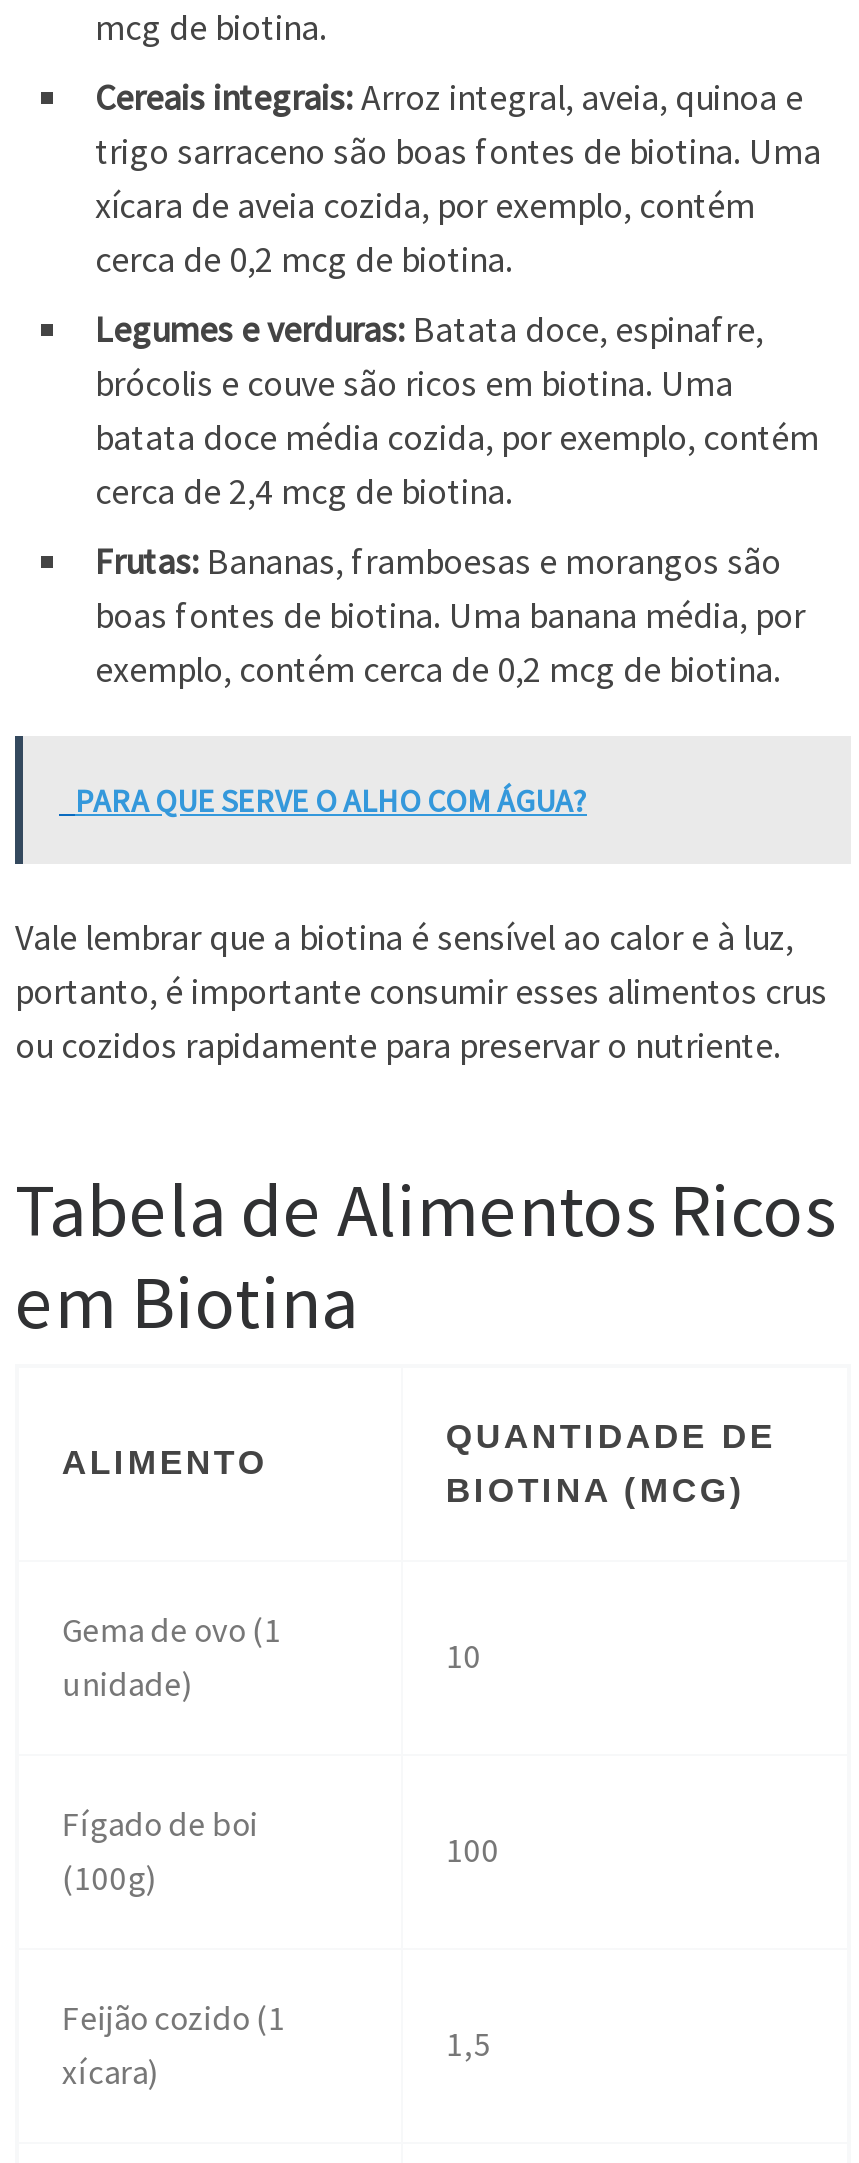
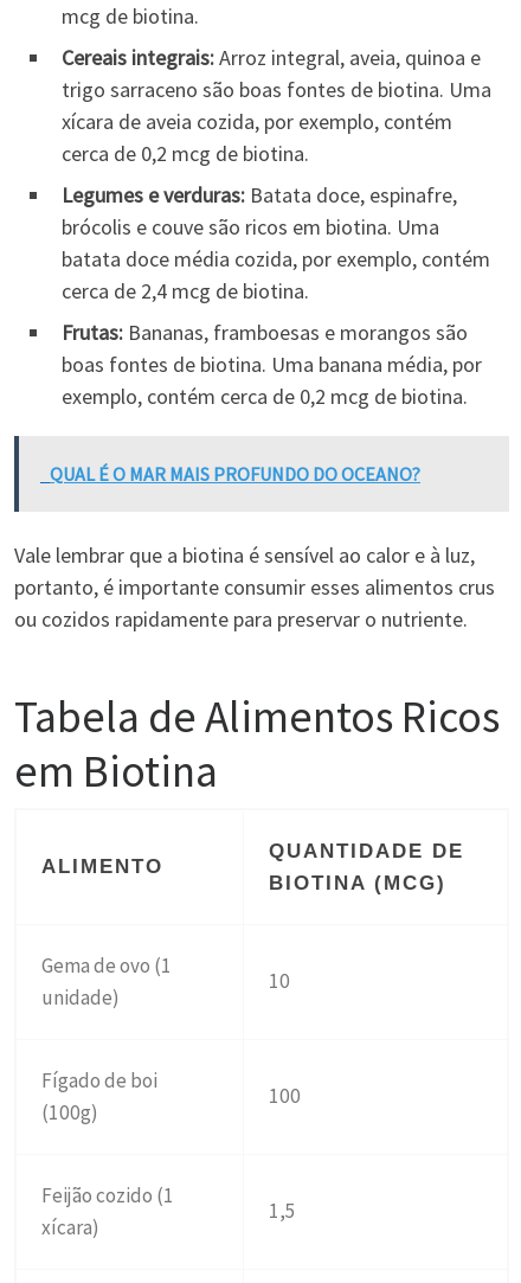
- PARA QUE SERVE O ALHO COM ÁGUA?
+ QUAL É O MAR MAIS PROFUNDO DO OCEANO?
